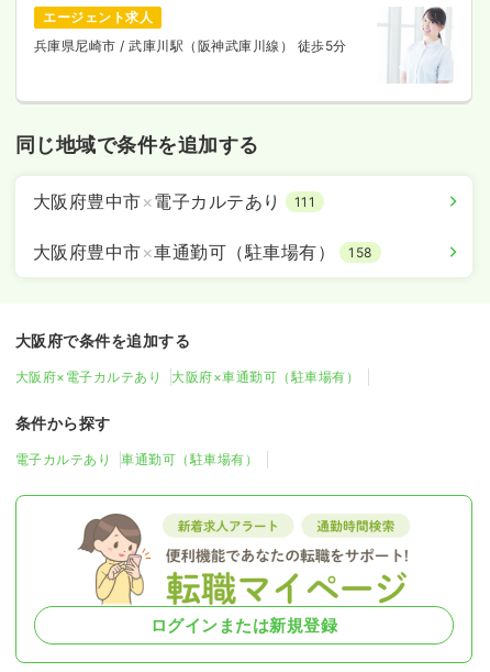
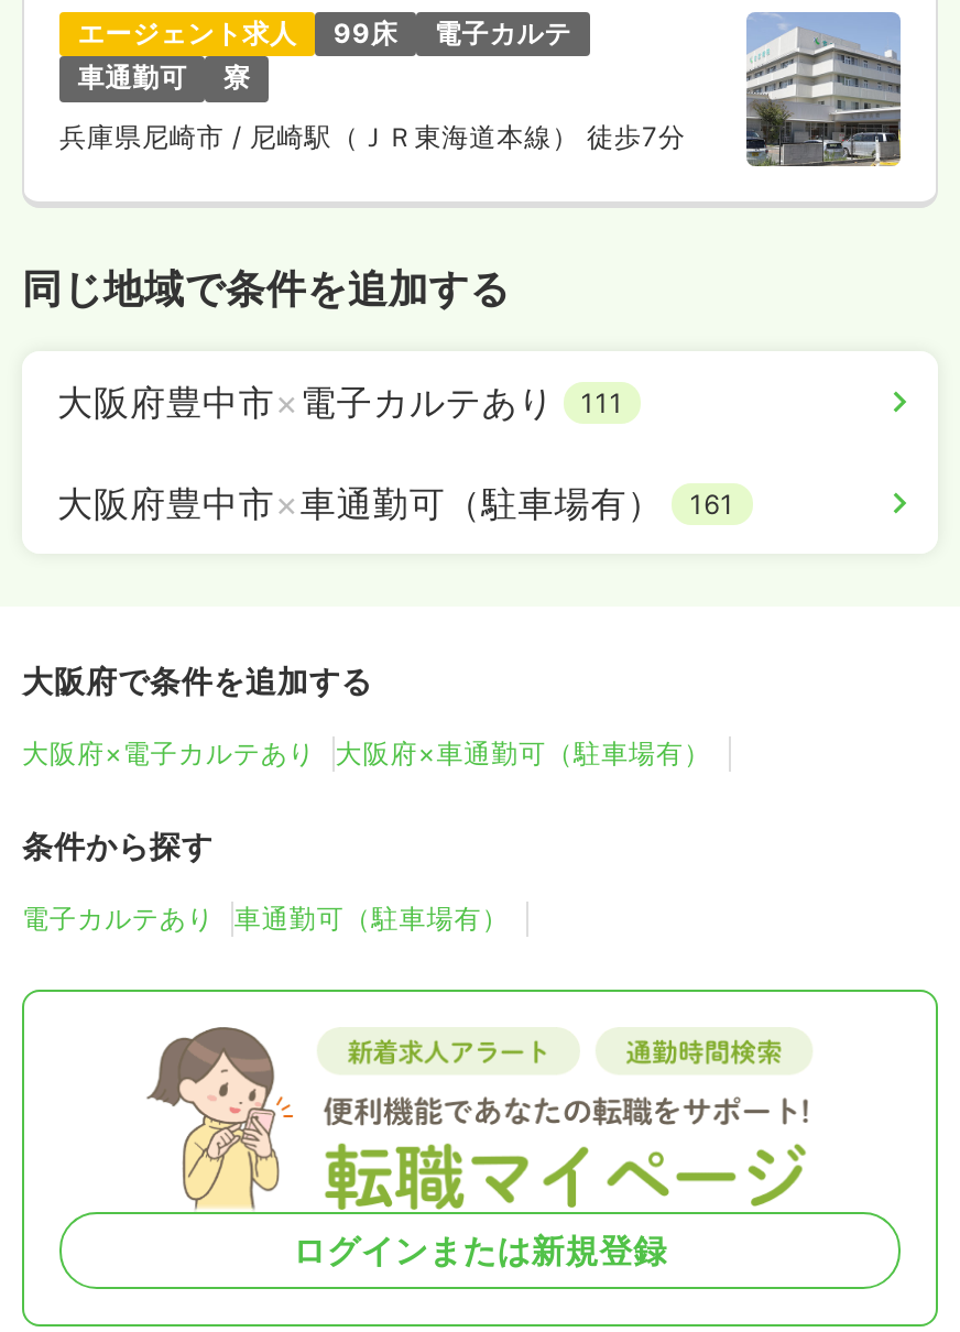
- [image]
- 兵庫県尼崎市/ 武庫川駅（阪神武庫川線） 徒歩5分
+ [image]
+ 99床
+ 電子カルテ
+ 車通勤可
+ 寮
+ 兵庫県尼崎市/ 尼崎駅（ＪＲ東海道本線） 徒歩7分

- 大阪府豊中市×車通勤可（駐車場有） 158
+ 大阪府豊中市×車通勤可（駐車場有） 161
